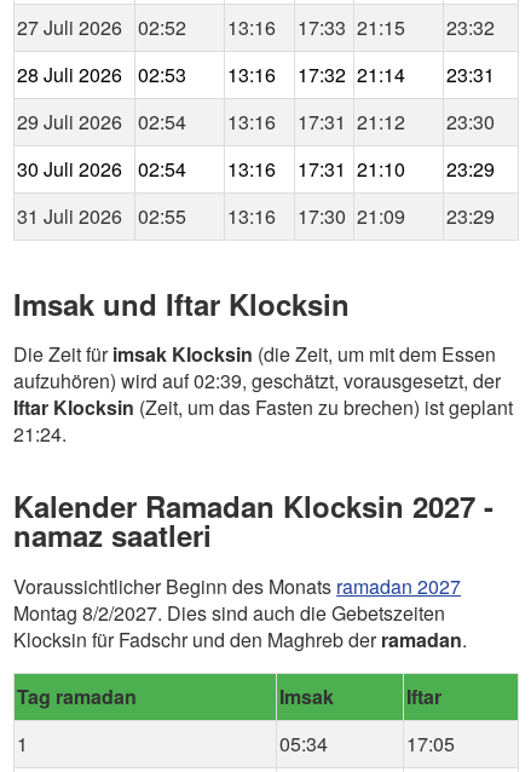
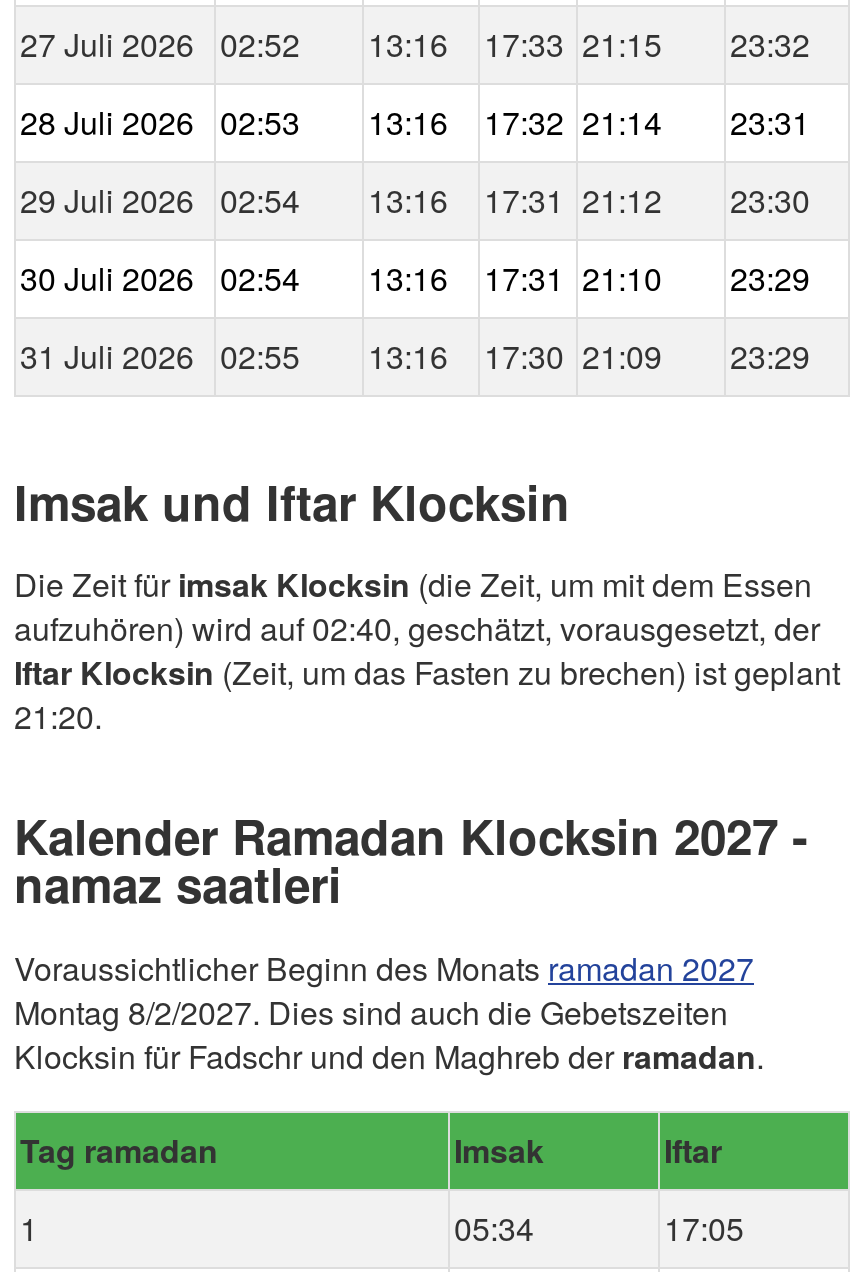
- aufzuhören) wird auf 02:39, geschätzt, vorausgesetzt, der
+ aufzuhören) wird auf 02:40, geschätzt, vorausgesetzt, der

- 21:24.
+ 21:20.
